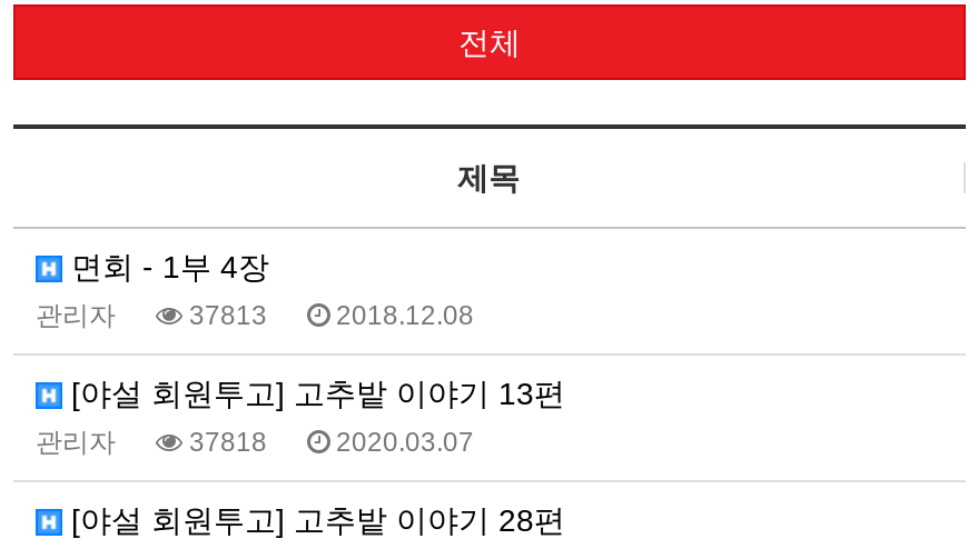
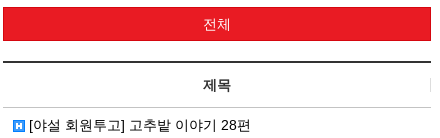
- 면회 - 1부 4장
- 관리자
- 37813
- 2018.12.08
- [야설 회원투고] 고추밭 이야기 13편
- 관리자
- 37818
- 2020.03.07
